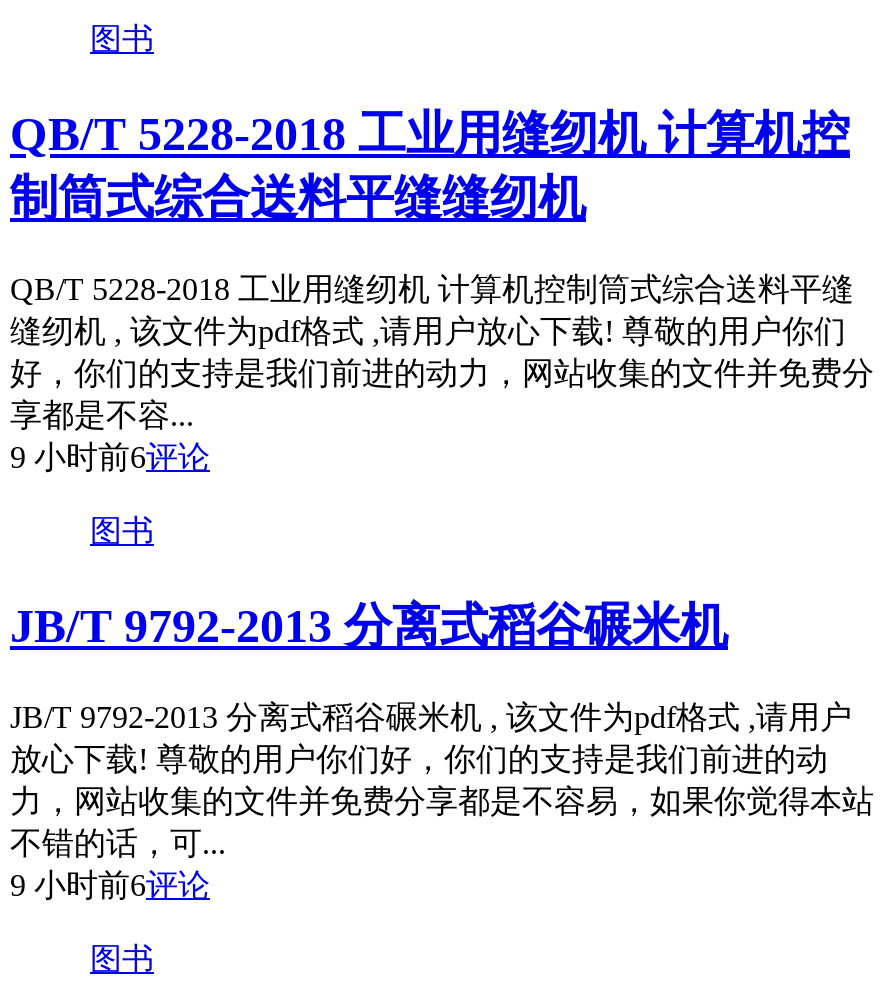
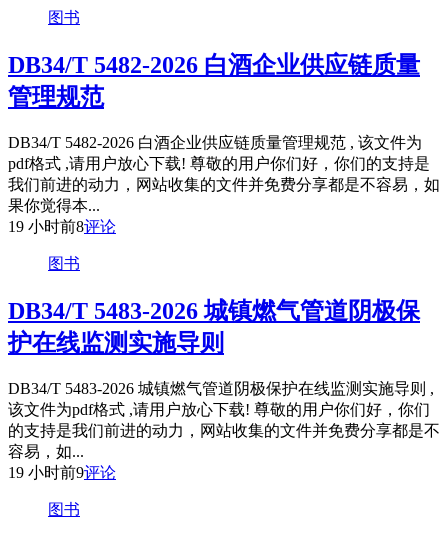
- QB/T 5228-2018 工业用缝纫机 计算机控
- 制筒式综合送料平缝缝纫机
+ DB34/T 5482-2026 白酒企业供应链质量
+ 管理规范

- QB/T 5228-2018 工业用缝纫机 计算机控制筒式综合送料平缝
- 缝纫机 , 该文件为pdf格式 ,请用户放心下载! 尊敬的用户你们
- 好，你们的支持是我们前进的动力，网站收集的文件并免费分
- 享都是不容...
- 9 小时前6评论
+ DB34/T 5482-2026 白酒企业供应链质量管理规范 , 该文件为
+ pdf格式 ,请用户放心下载! 尊敬的用户你们好，你们的支持是
+ 我们前进的动力，网站收集的文件并免费分享都是不容易，如
+ 果你觉得本...
+ 19 小时前8评论

- JB/T 9792-2013 分离式稻谷碾米机
+ DB34/T 5483-2026 城镇燃气管道阴极保
+ 护在线监测实施导则

- JB/T 9792-2013 分离式稻谷碾米机 , 该文件为pdf格式 ,请用户
- 放心下载! 尊敬的用户你们好，你们的支持是我们前进的动
- 力，网站收集的文件并免费分享都是不容易，如果你觉得本站
- 不错的话，可...
- 9 小时前6评论
+ DB34/T 5483-2026 城镇燃气管道阴极保护在线监测实施导则 ,
+ 该文件为pdf格式 ,请用户放心下载! 尊敬的用户你们好，你们
+ 的支持是我们前进的动力，网站收集的文件并免费分享都是不
+ 容易，如...
+ 19 小时前9评论
